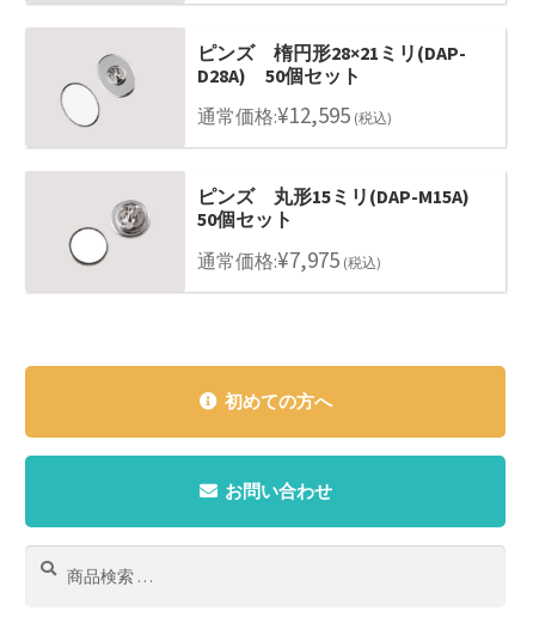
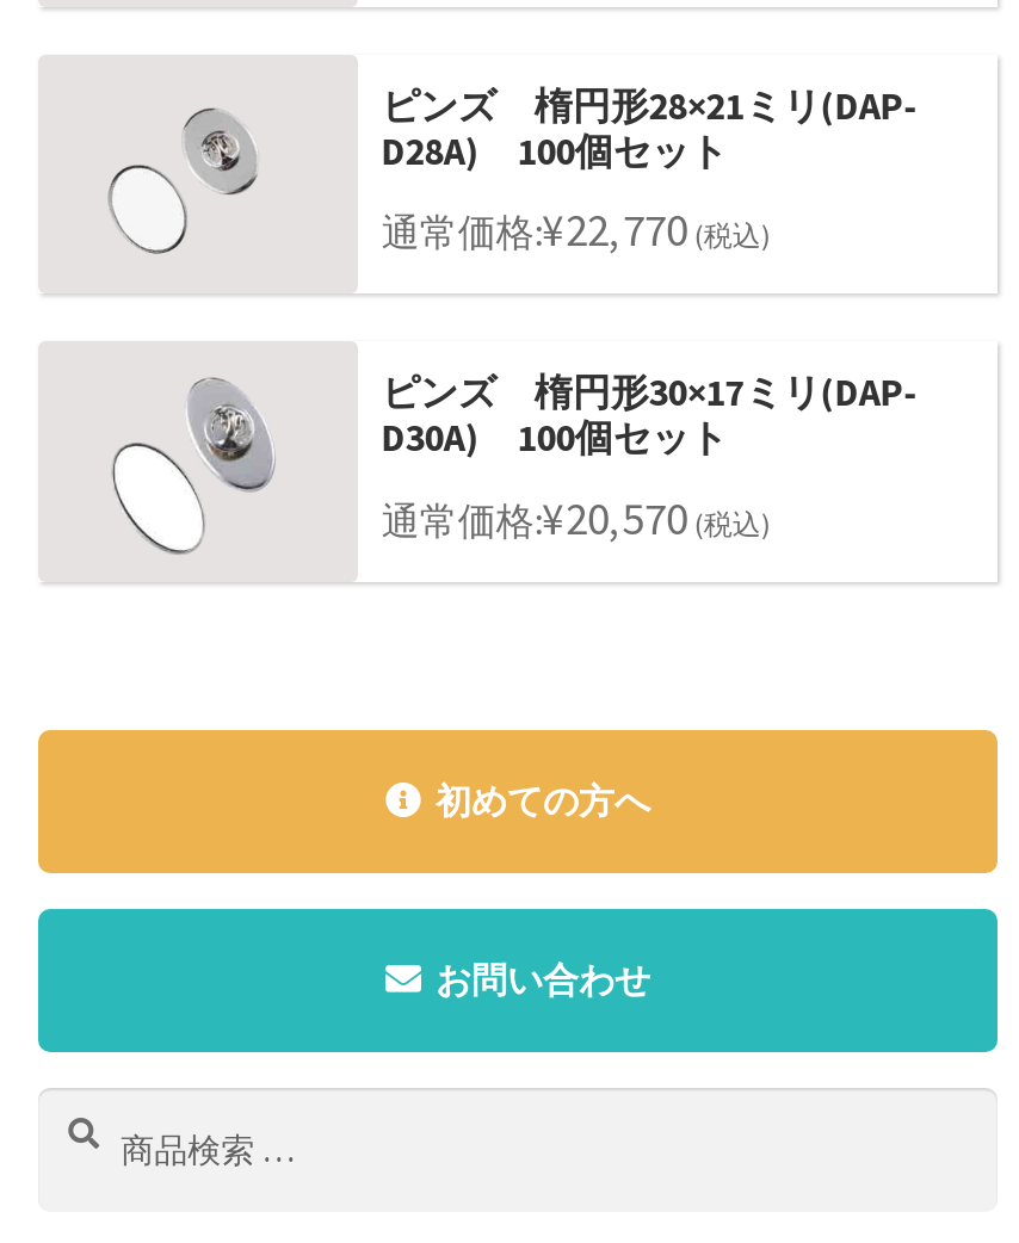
- D28A) 50個セット
+ D28A) 100個セット

- 通常価格:¥12,595 (税込)
+ 通常価格:¥22,770 (税込)

- [image]
- ピンズ 丸形15ミリ(DAP-M15A)
- 50個セット
+ [image]
+ ピンズ 楕円形30×17ミリ(DAP-
+ D30A) 100個セット

- 通常価格:¥7,975 (税込)
+ 通常価格:¥20,570 (税込)
